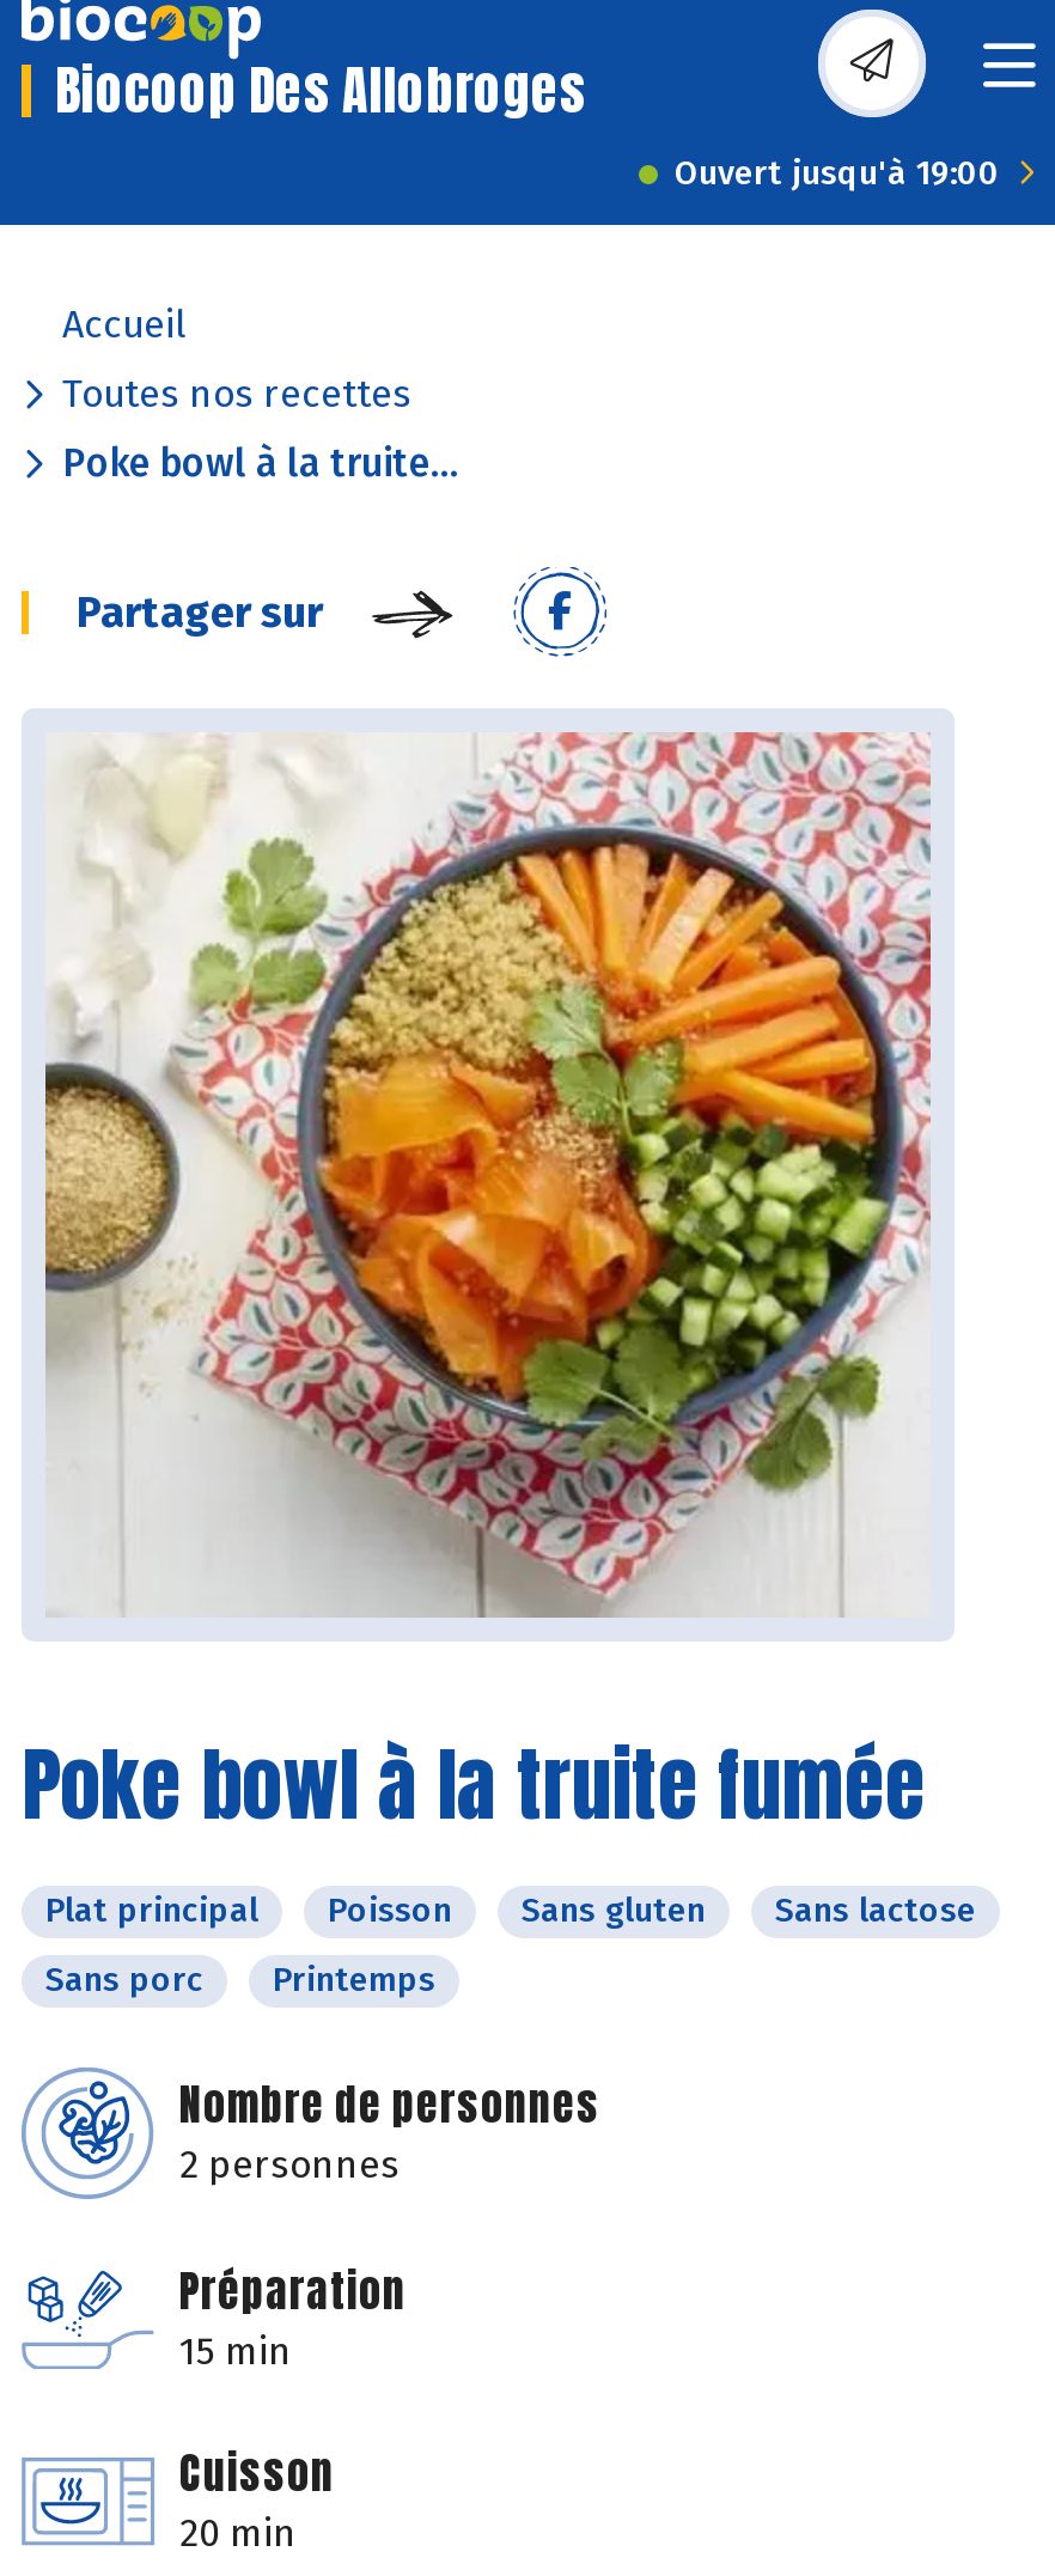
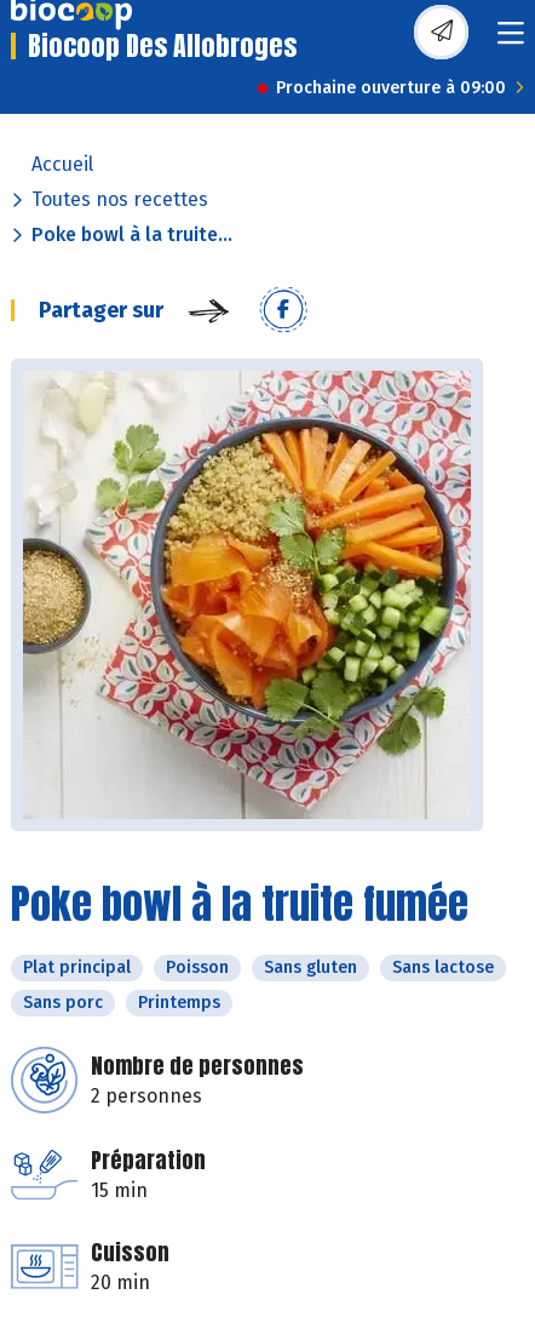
- Ouvert jusqu'à 19:00
+ Prochaine ouverture à 09:00
